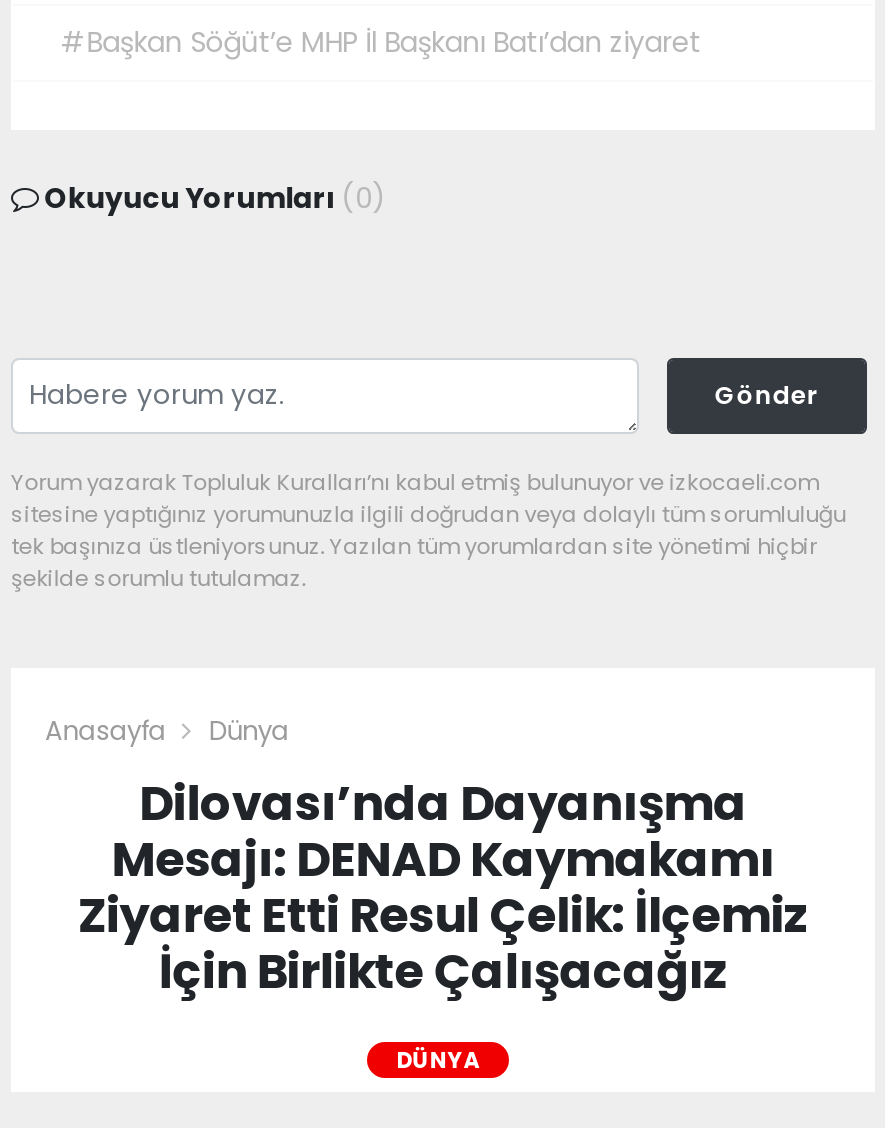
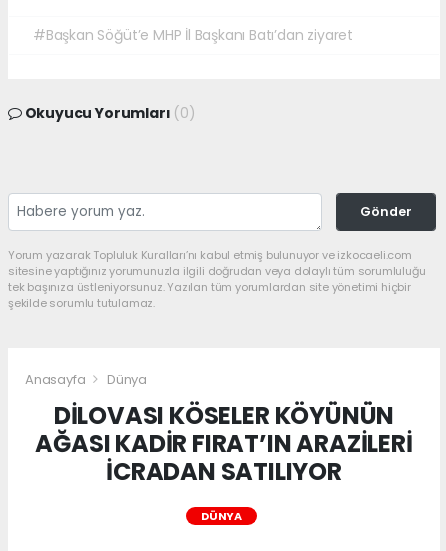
- Dilovası’nda Dayanışma
- Mesajı: DENAD Kaymakamı
- Ziyaret Etti Resul Çelik: İlçemiz
- İçin Birlikte Çalışacağız
+ DİLOVASI KÖSELER KÖYÜNÜN
+ AĞASI KADİR FIRAT’IN ARAZİLERİ
+ İCRADAN SATILIYOR
